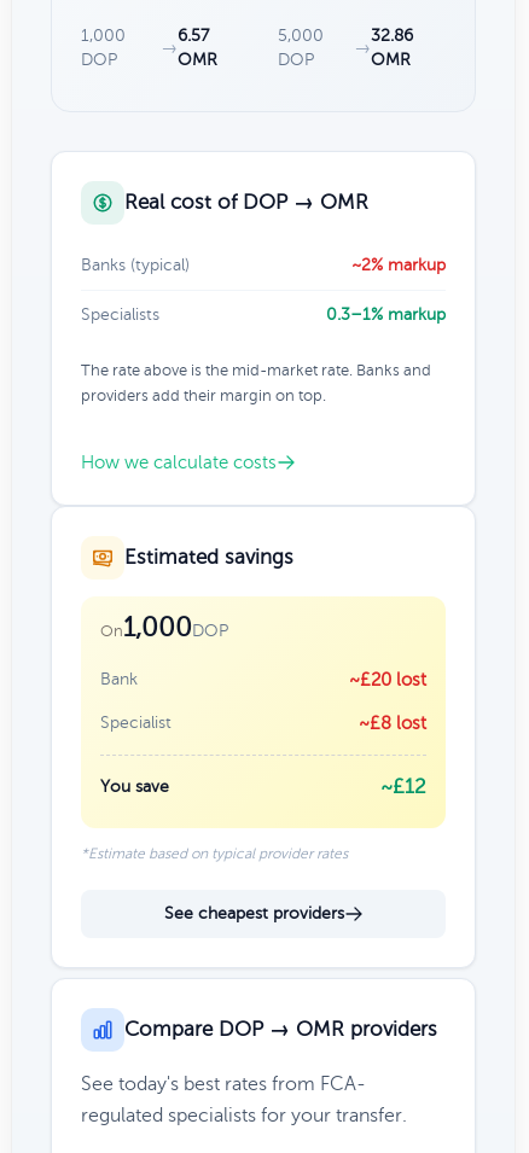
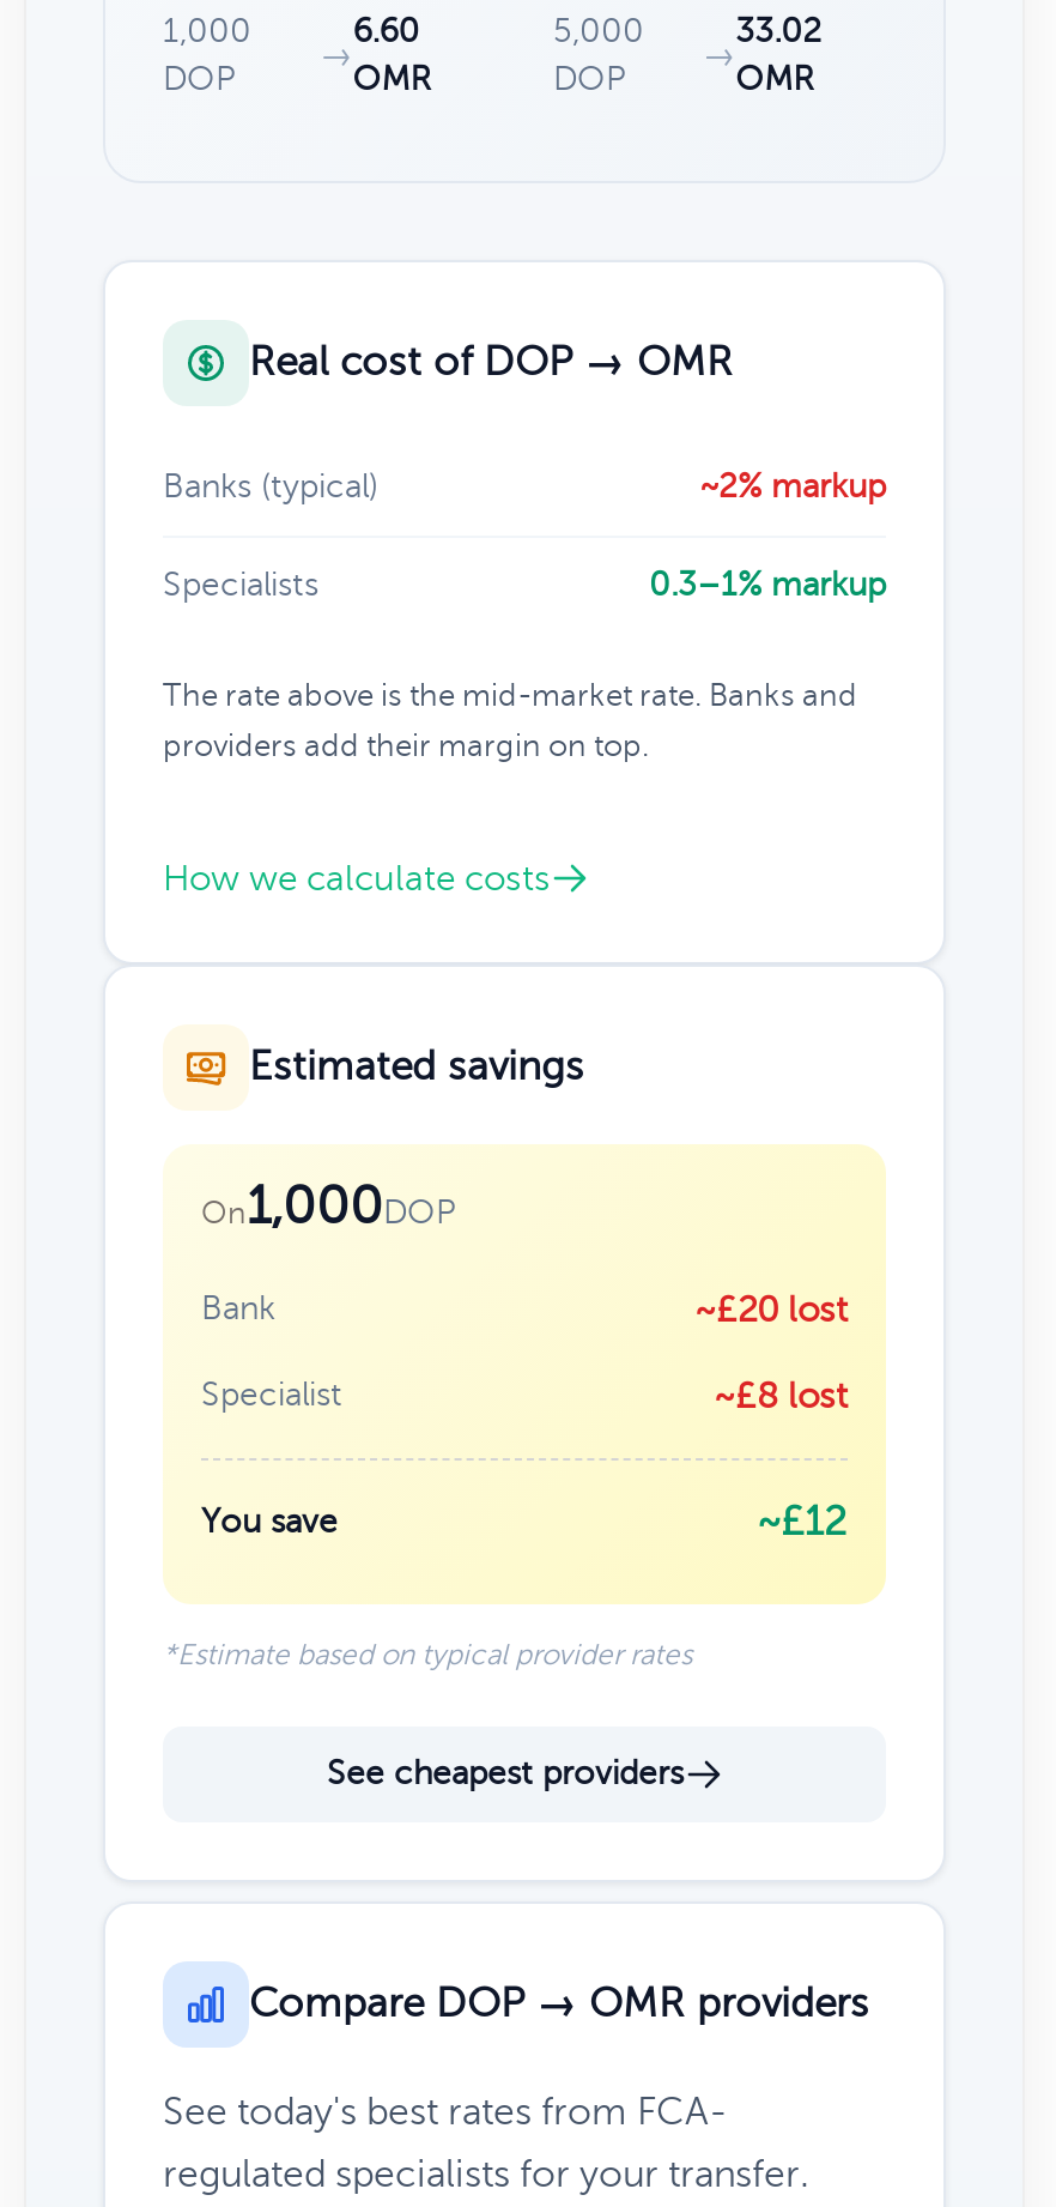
- 6.57
+ 6.60

- 32.86
+ 33.02
